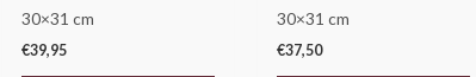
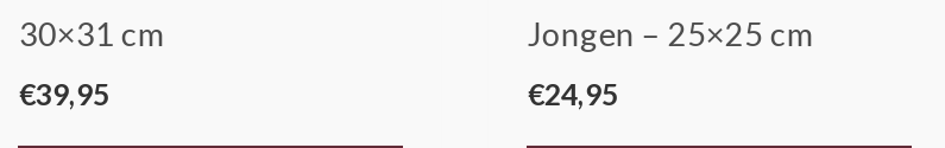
- 30×31 cm
+ Jongen – 25×25 cm

- €37,50
+ €24,95
